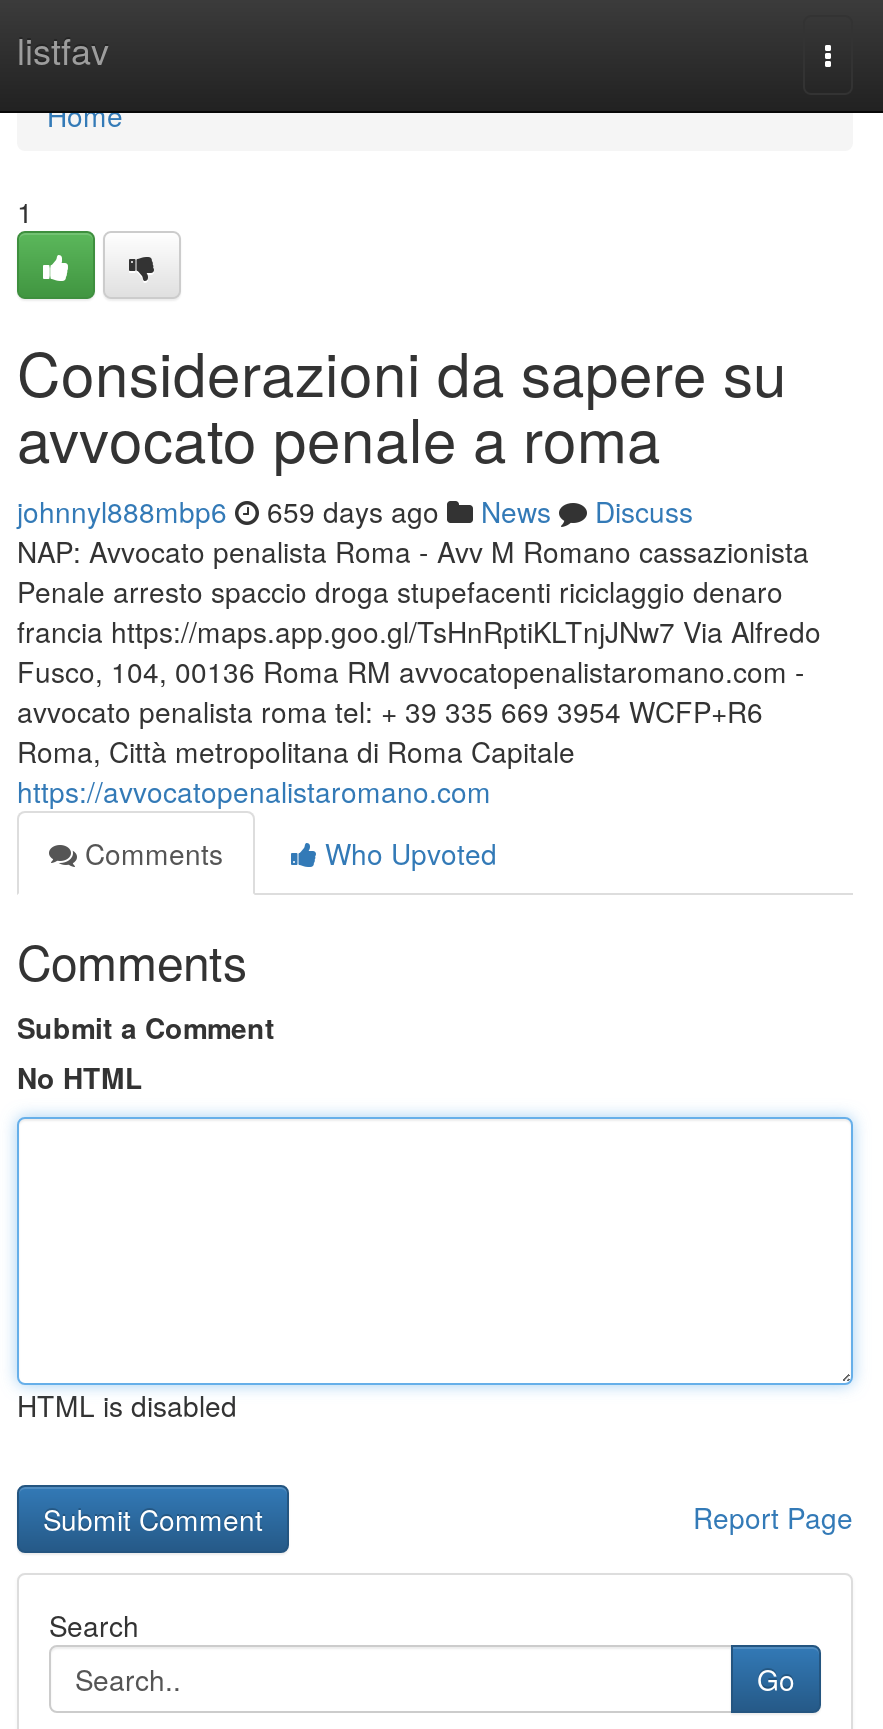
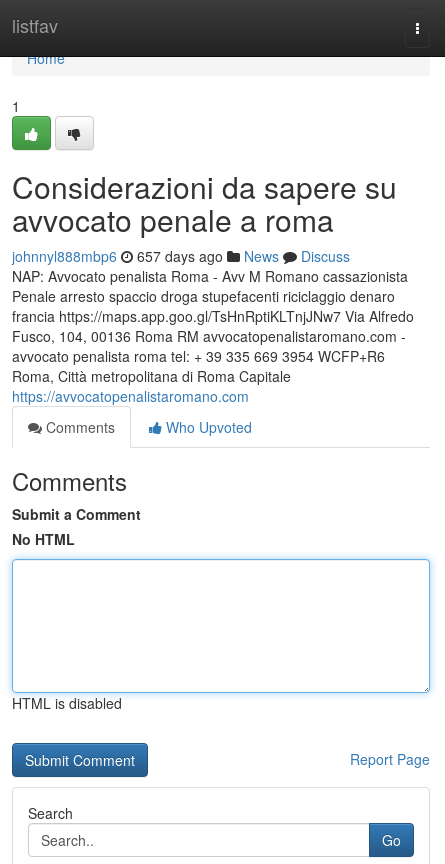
- johnnyl888mbp6 659 days ago News Discuss
+ johnnyl888mbp6 657 days ago News Discuss
